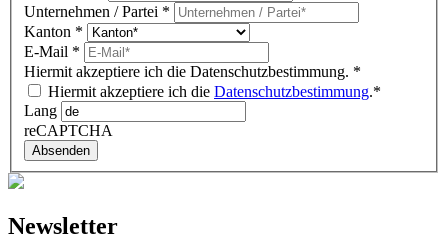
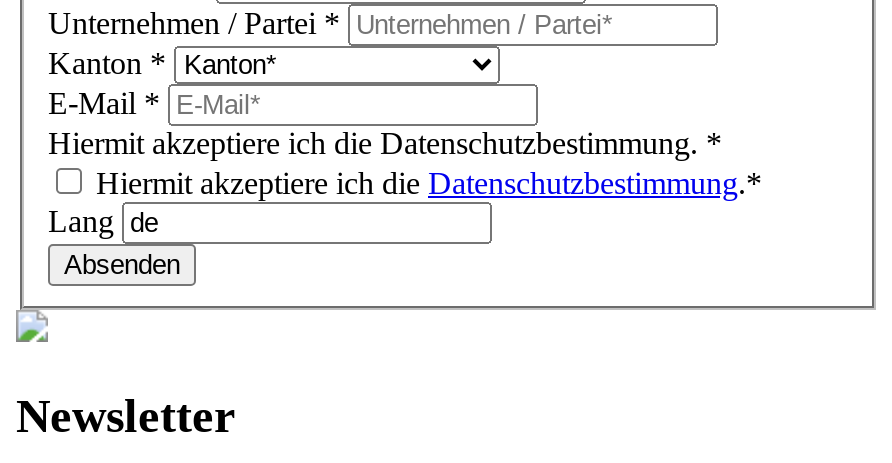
- reCAPTCHA
